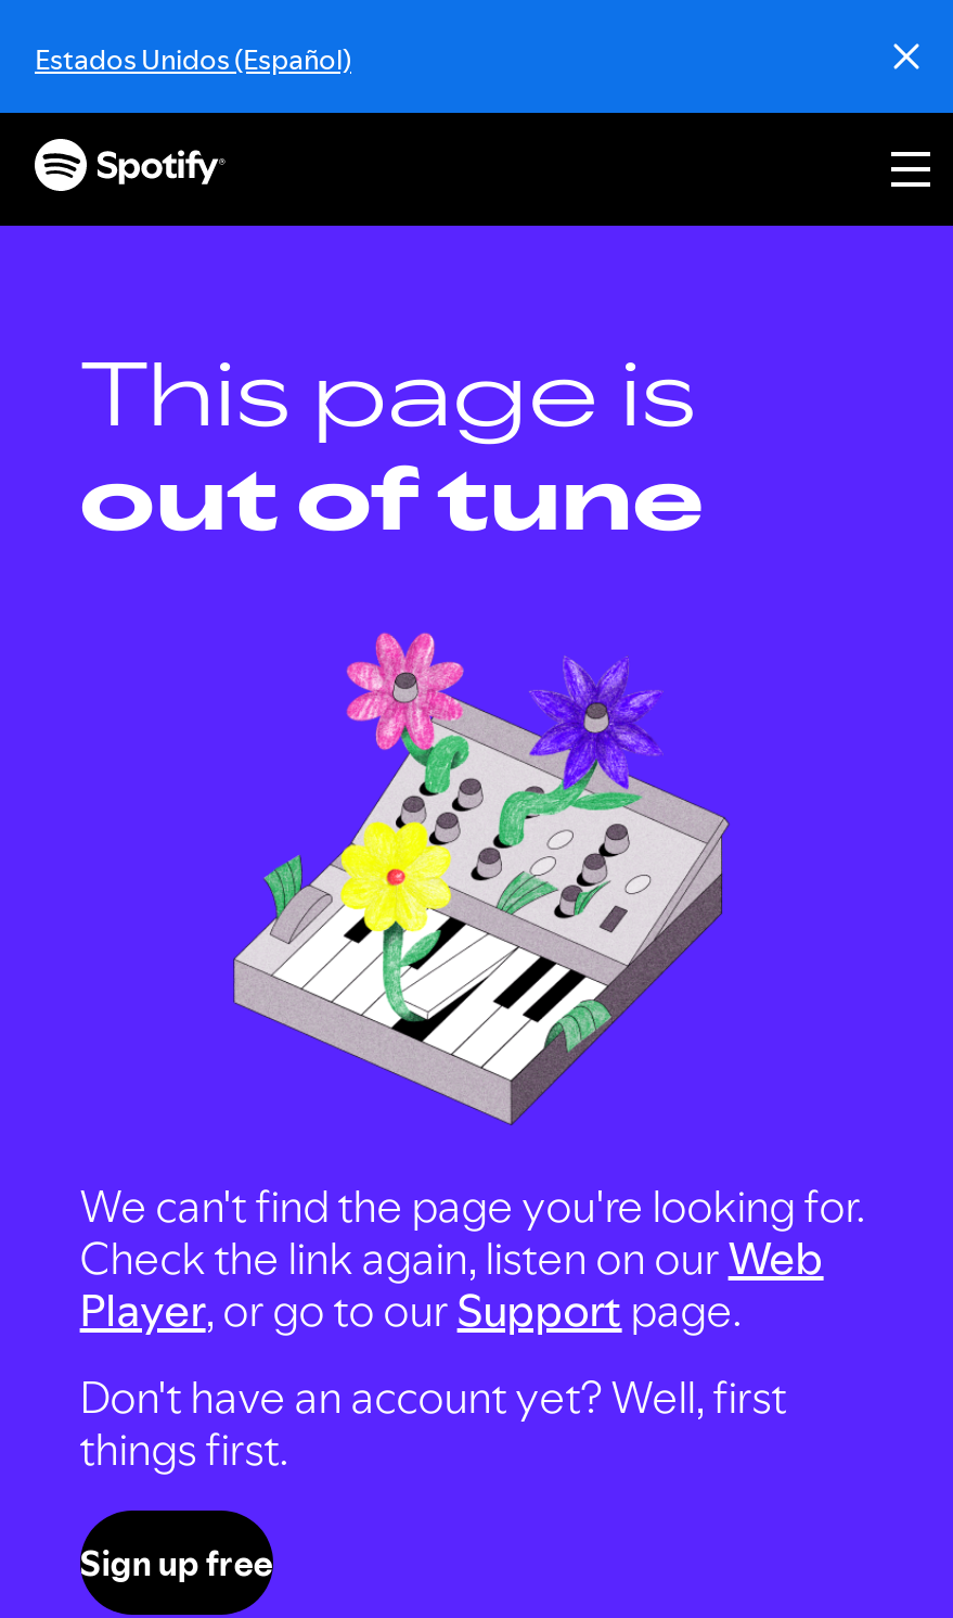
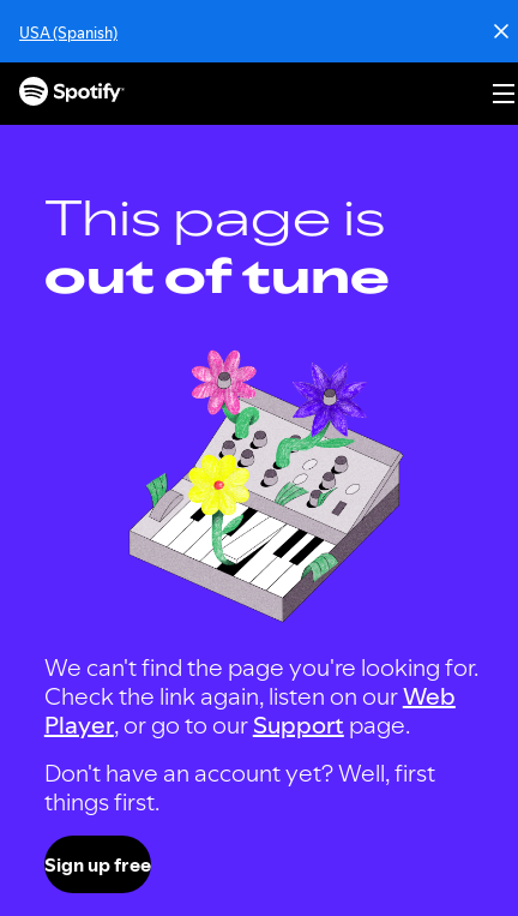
- Estados Unidos (Español)
+ USA (Spanish)
